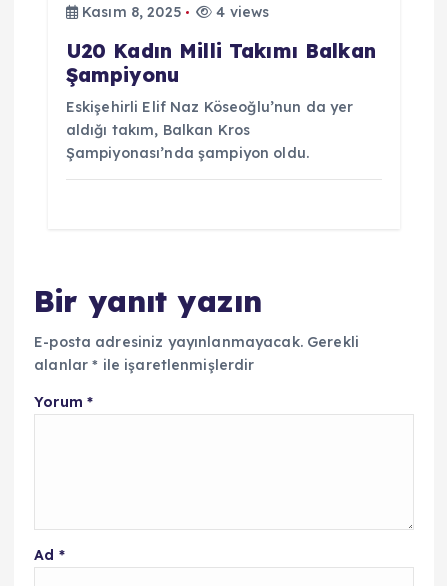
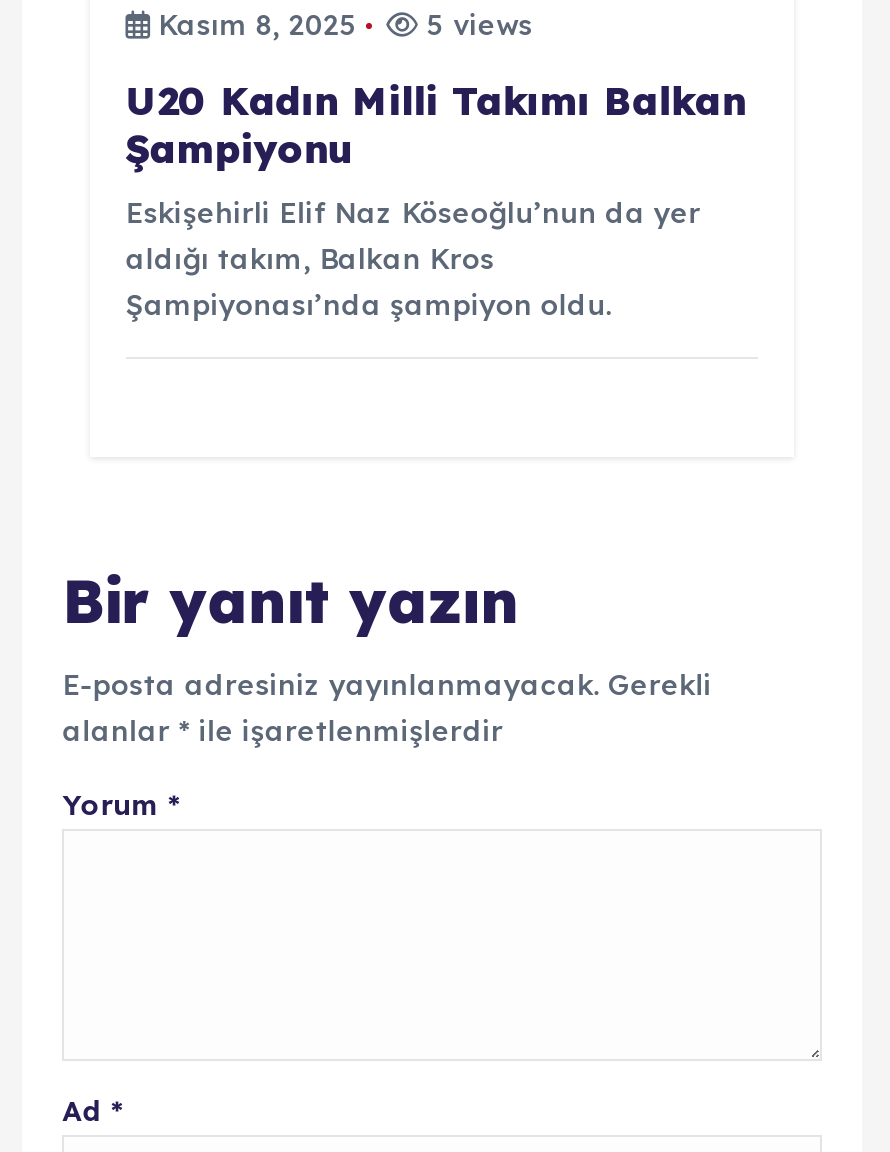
- Kasım 8, 2025 4 views
+ Kasım 8, 2025 5 views
